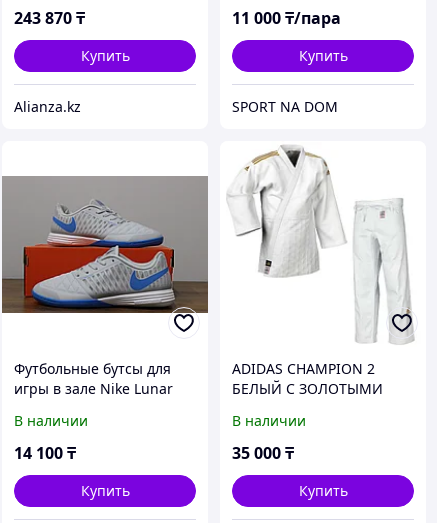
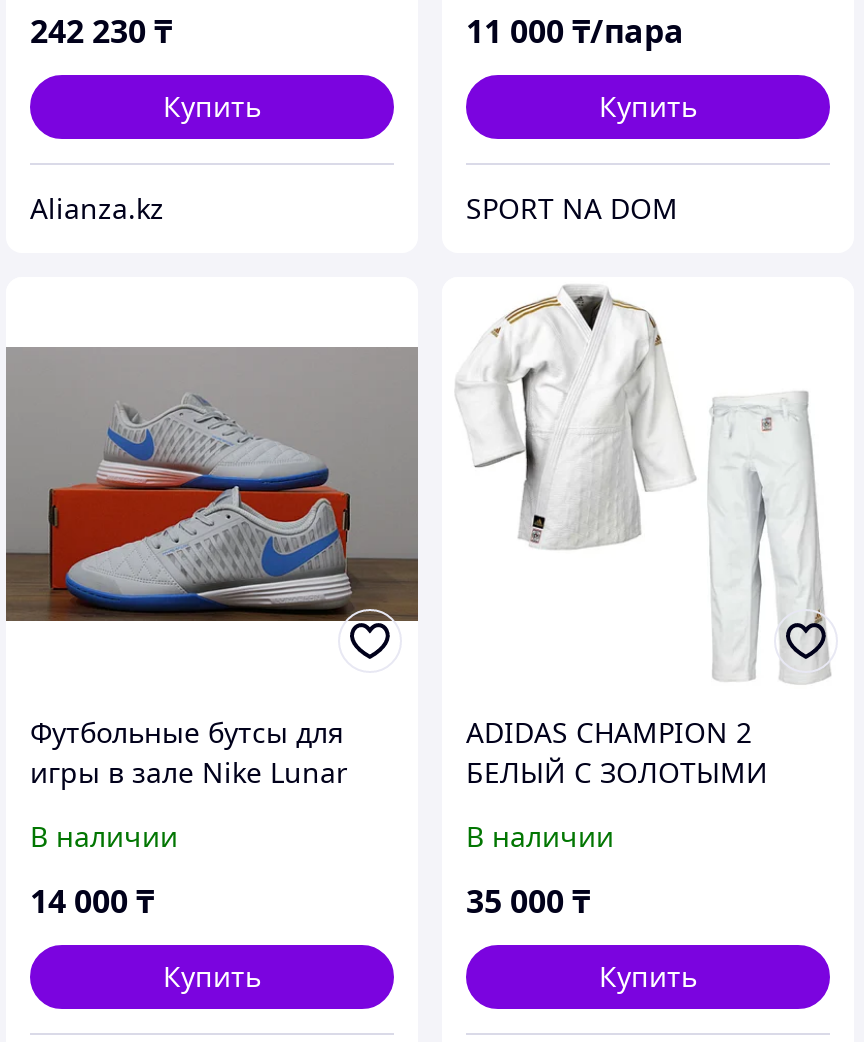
- 243 870 ₸
+ 242 230 ₸

- 14 100 ₸
+ 14 000 ₸
